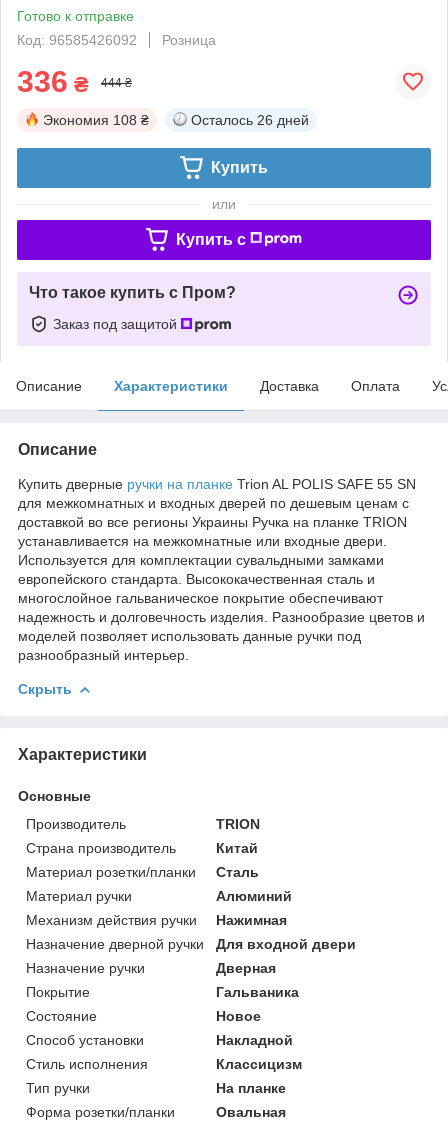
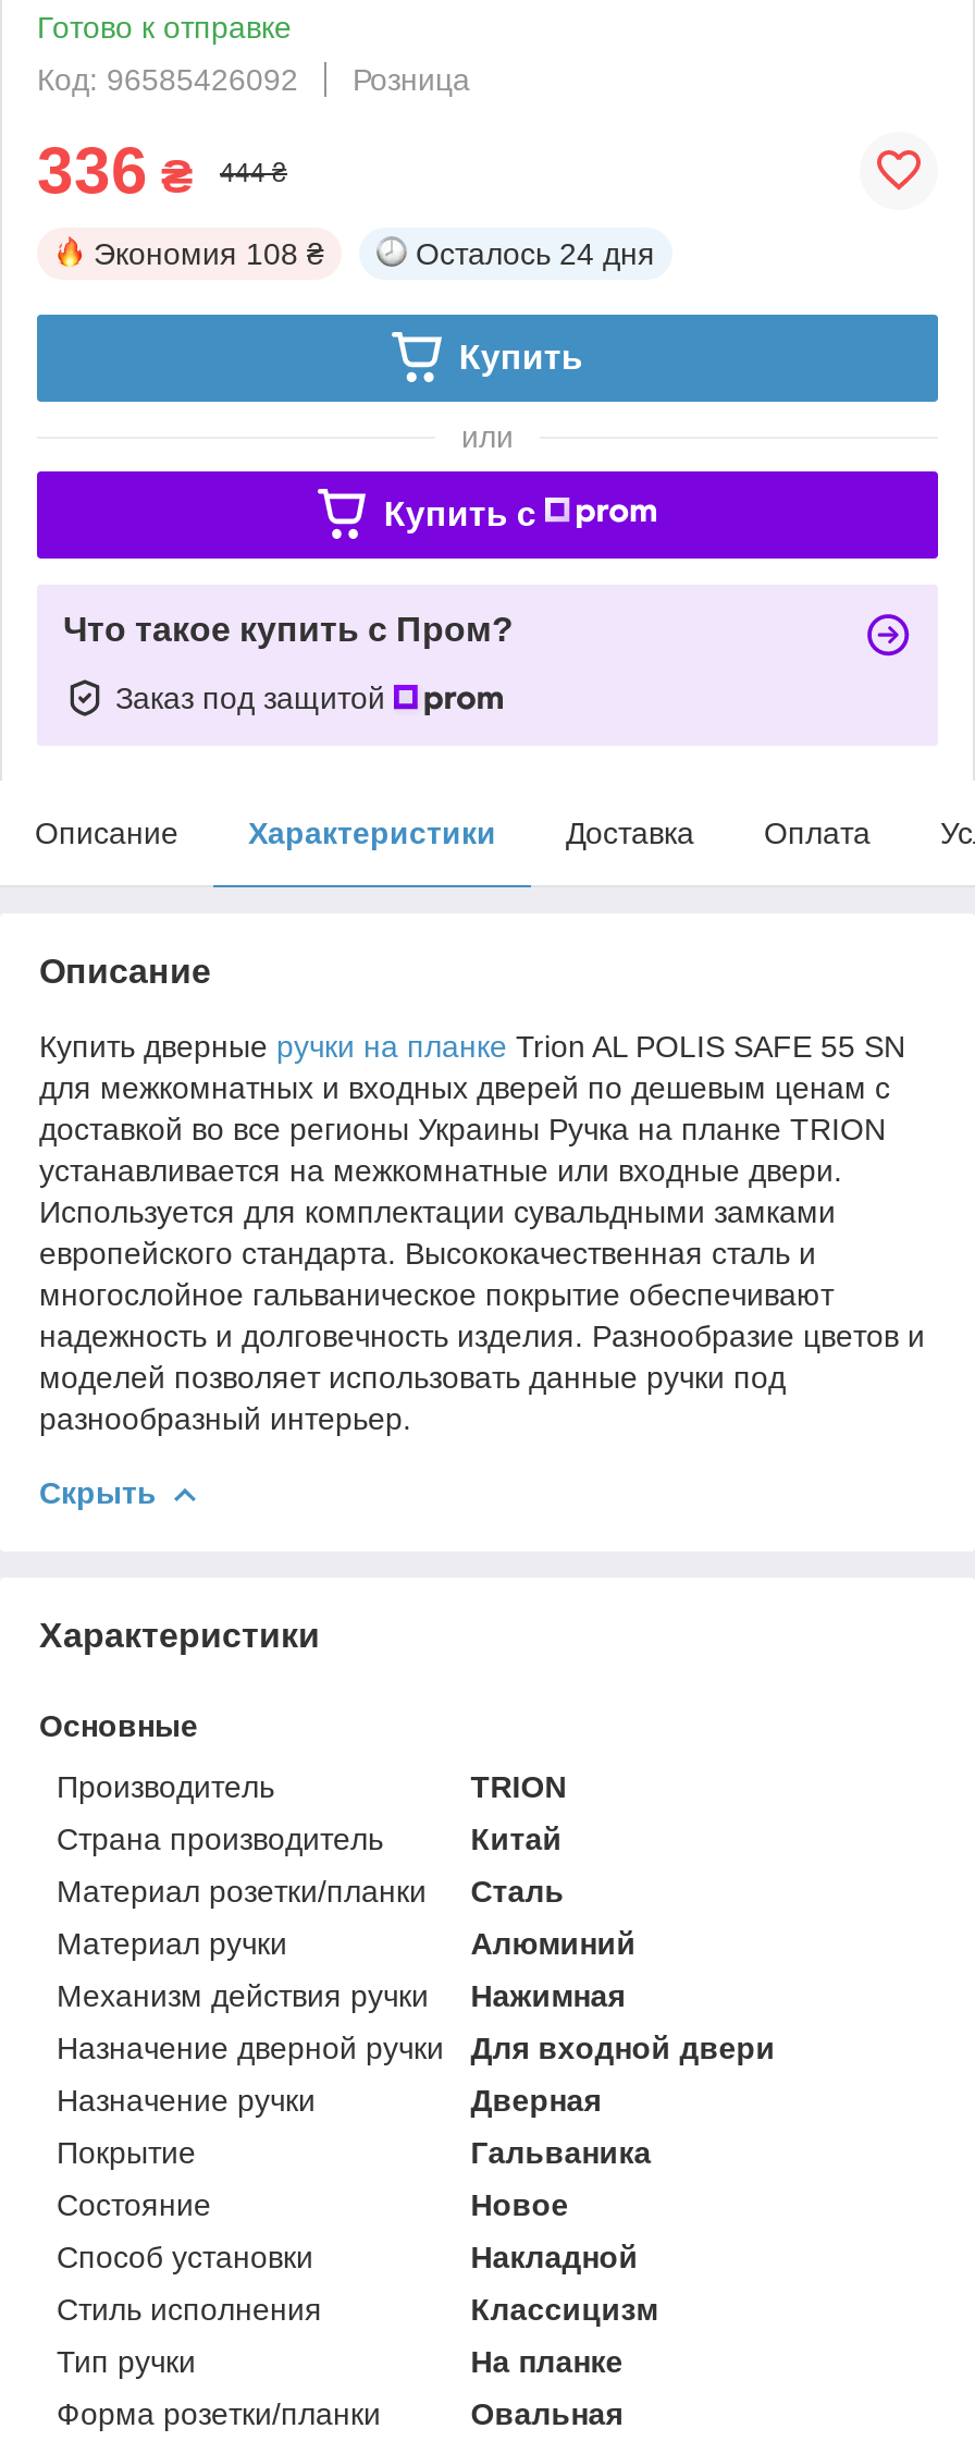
- Осталось 26 дней
+ Осталось 24 дня
